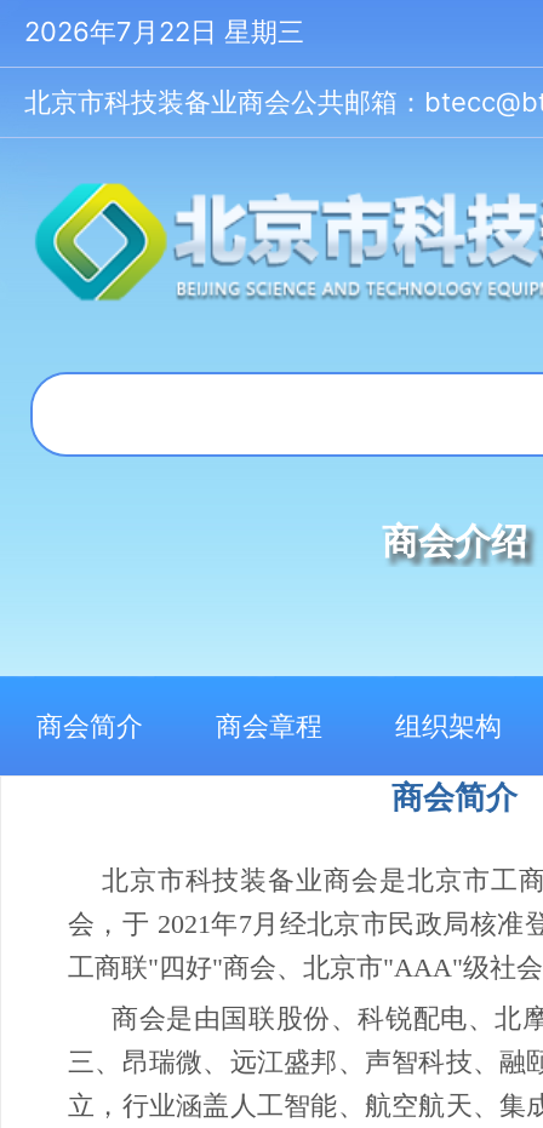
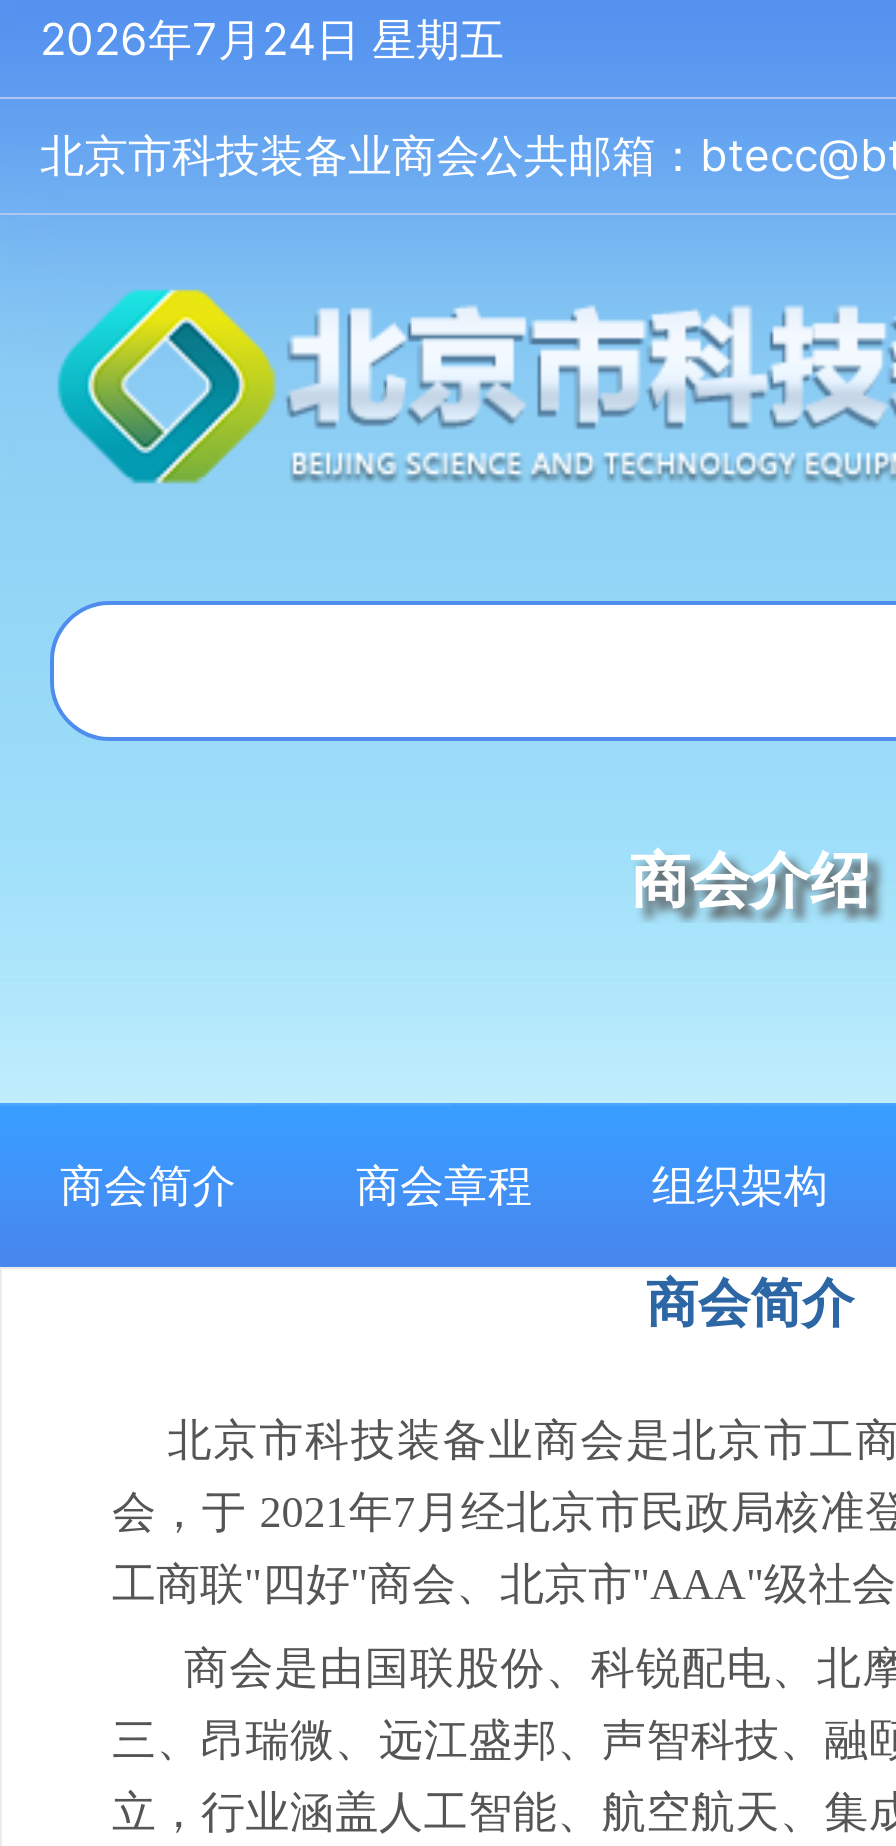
- 2026年7月22日 星期三
+ 2026年7月24日 星期五
